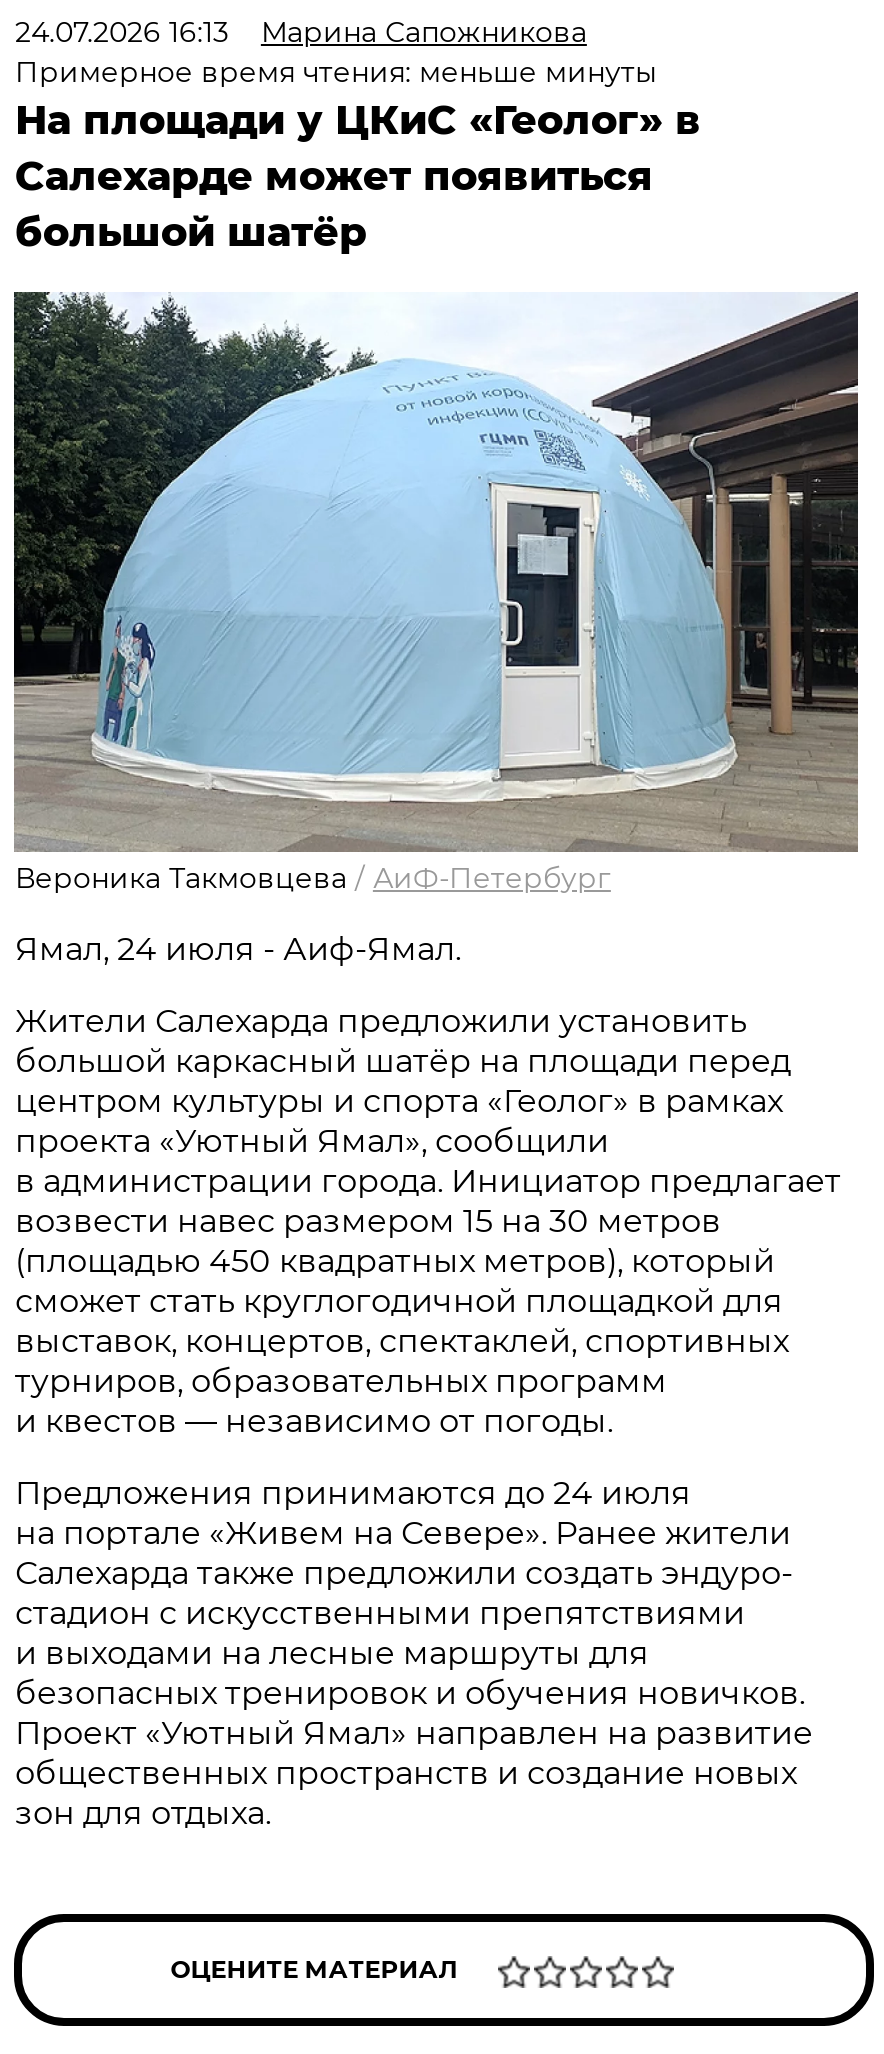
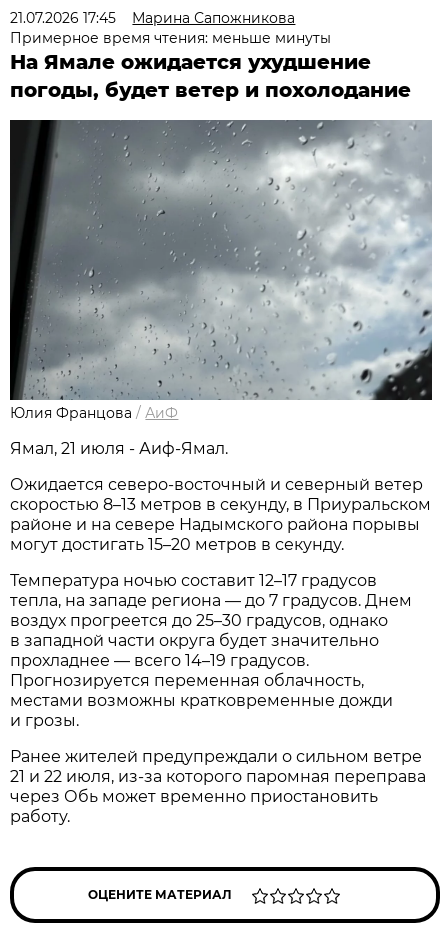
- 24.07.2026 16:13 Марина Сапожникова
+ 21.07.2026 17:45 Марина Сапожникова

- На площади у ЦКиС «Геолог» в
- Салехарде может появиться
- большой шатёр
+ На Ямале ожидается ухудшение
+ погоды, будет ветер и похолодание

- [image]
- Вероника Такмовцева / АиФ-Петербург
- Ямал, 24 июля - Аиф-Ямал.
- Жители Салехарда предложили установить
- большой каркасный шатёр на площади перед
- центром культуры и спорта «Геолог» в рамках
- проекта «Уютный Ямал», сообщили
- в администрации города. Инициатор предлагает
- возвести навес размером 15 на 30 метров
- (площадью 450 квадратных метров), который
- сможет стать круглогодичной площадкой для
- выставок, концертов, спектаклей, спортивных
- турниров, образовательных программ
- и квестов — независимо от погоды.
- Предложения принимаются до 24 июля
- на портале «Живем на Севере». Ранее жители
- Салехарда также предложили создать эндуро-
- стадион с искусственными препятствиями
- и выходами на лесные маршруты для
- безопасных тренировок и обучения новичков.
- Проект «Уютный Ямал» направлен на развитие
- общественных пространств и создание новых
- зон для отдыха.
+ [image]
+ Юлия Францова / АиФ
+ Ямал, 21 июля - Аиф-Ямал.
+ Ожидается северо-восточный и северный ветер
+ скоростью 8–13 метров в секунду, в Приуральском
+ районе и на севере Надымского района порывы
+ могут достигать 15–20 метров в секунду.
+ Температура ночью составит 12–17 градусов
+ тепла, на западе региона — до 7 градусов. Днем
+ воздух прогреется до 25–30 градусов, однако
+ в западной части округа будет значительно
+ прохладнее — всего 14–19 градусов.
+ Прогнозируется переменная облачность,
+ местами возможны кратковременные дожди
+ и грозы.
+ Ранее жителей предупреждали о сильном ветре
+ 21 и 22 июля, из-за которого паромная переправа
+ через Обь может временно приостановить
+ работу.
